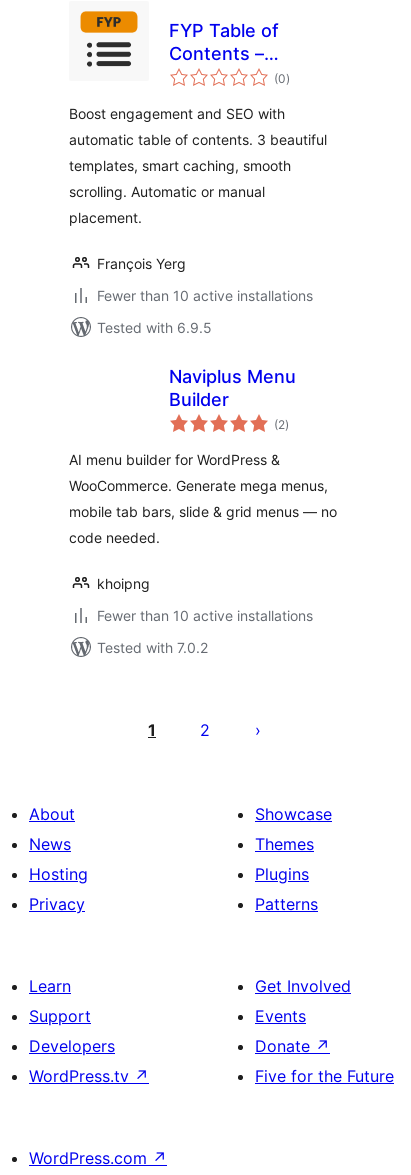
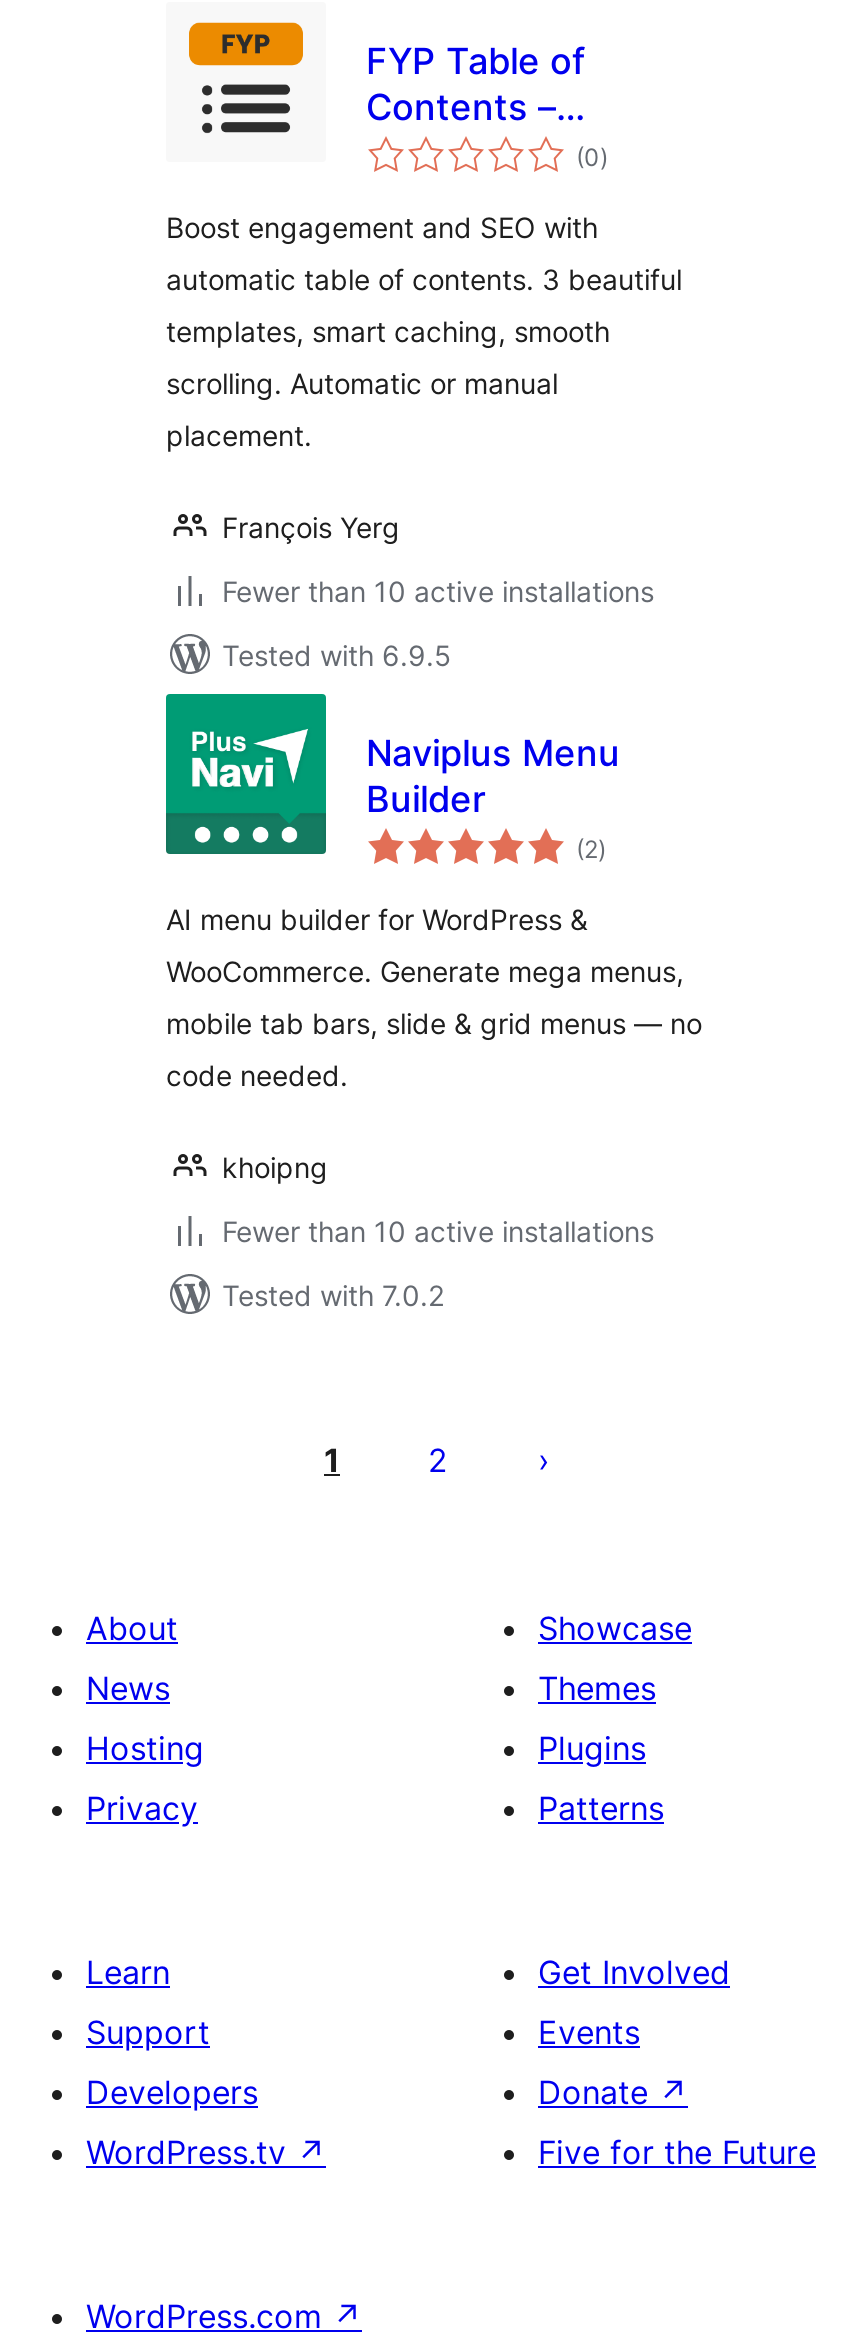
+ [image]
